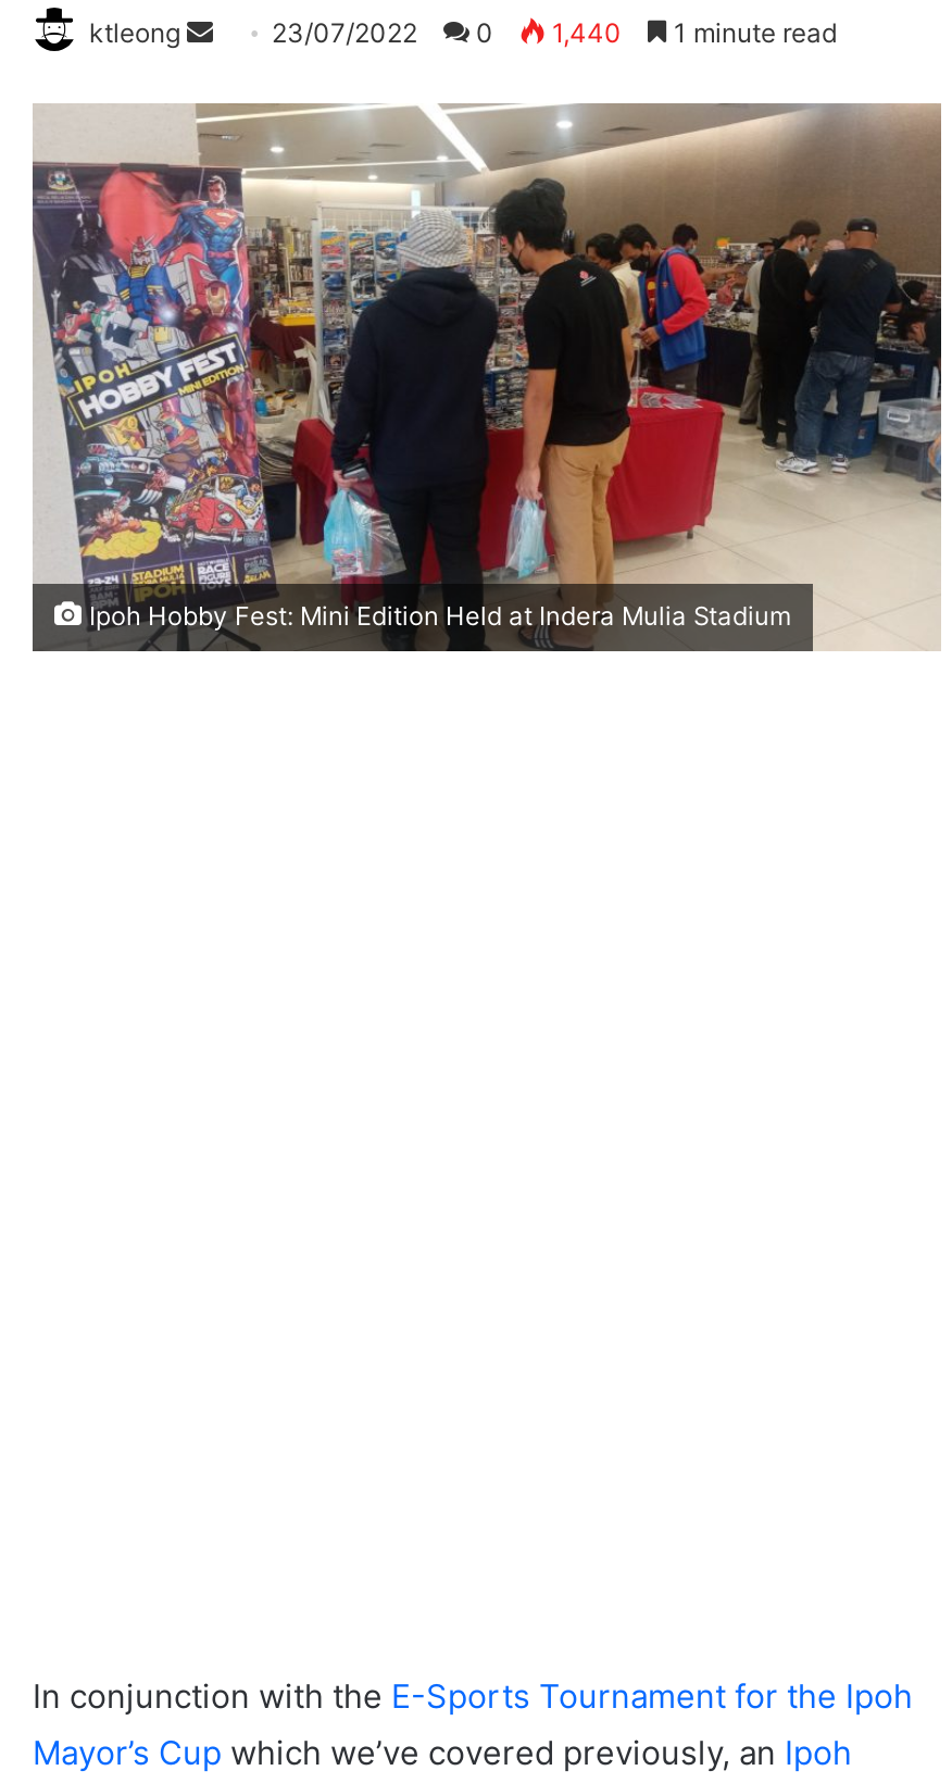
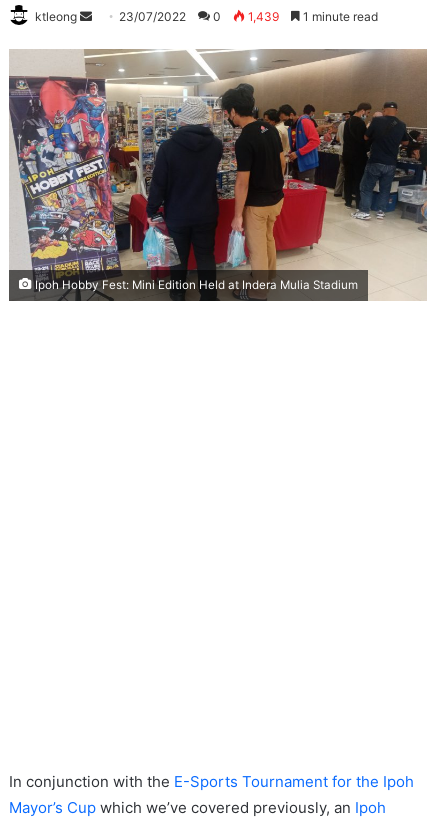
- 1,440
+ 1,439
